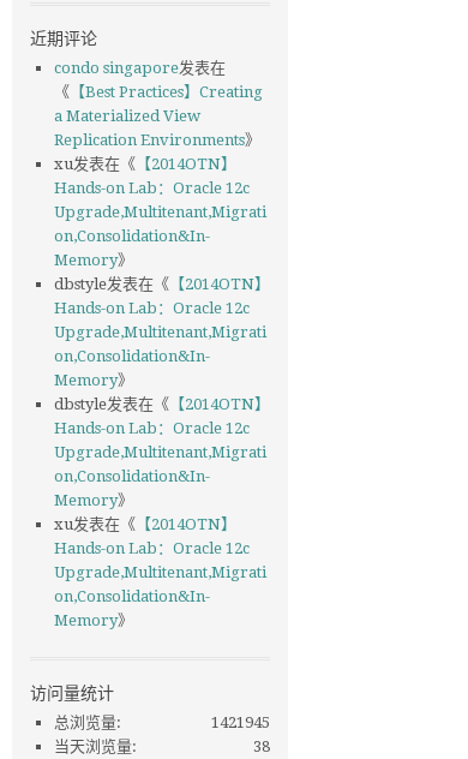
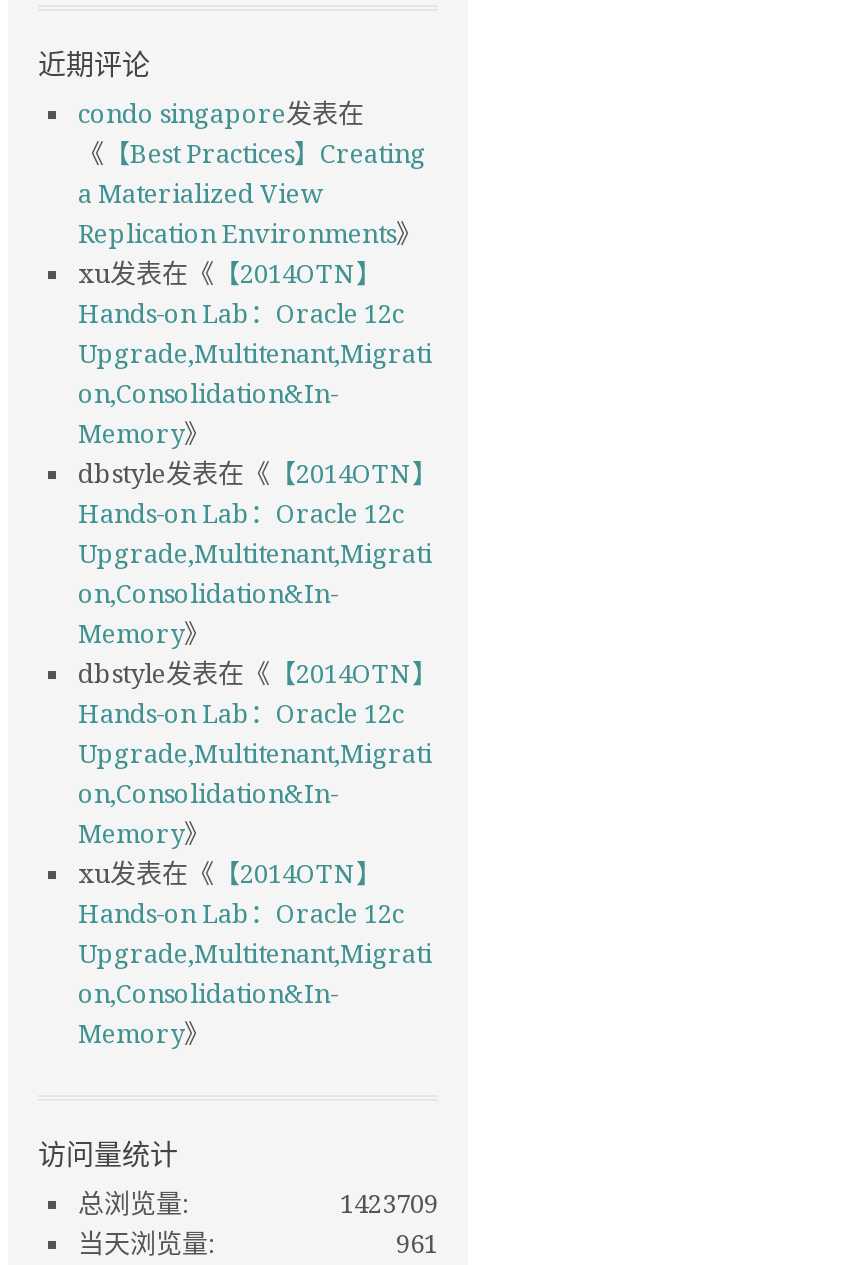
- 1421945
+ 1423709

- 38
+ 961
